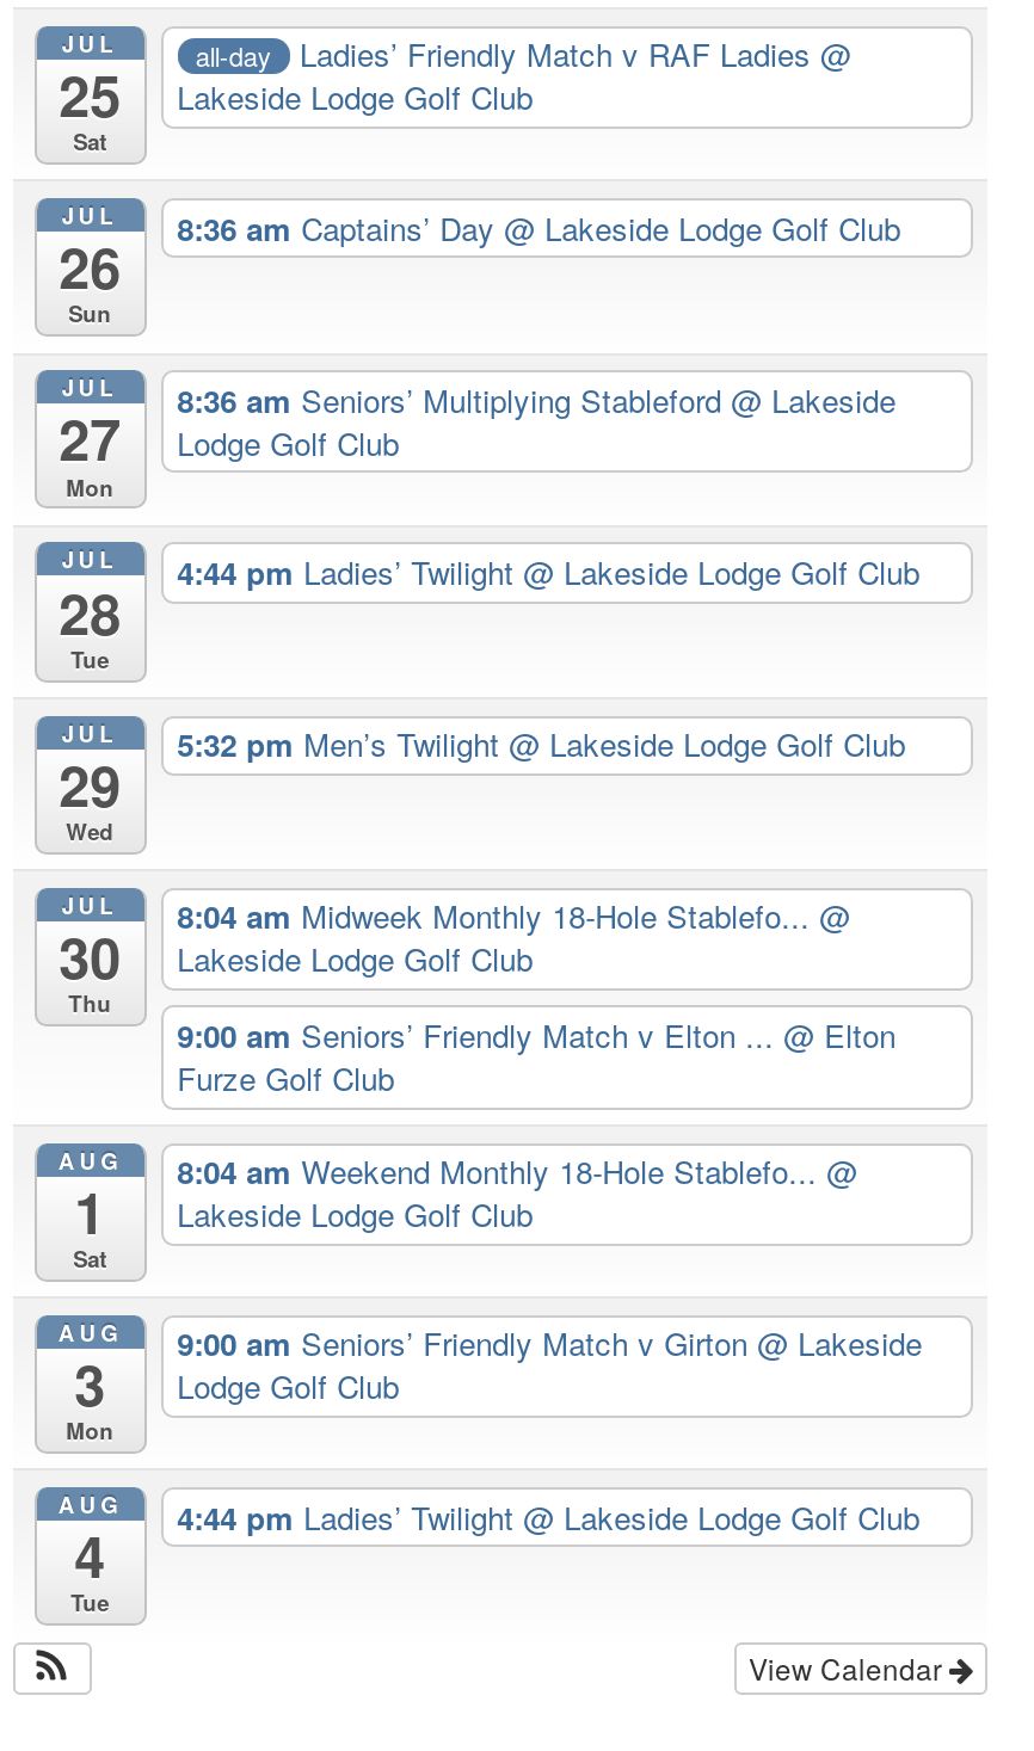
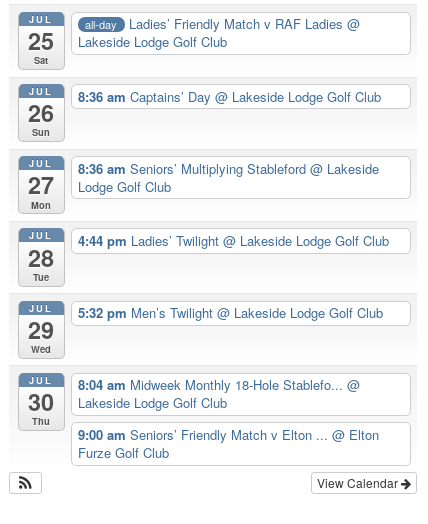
- AUG
- 1
- Sat

- 8:04 am Weekend Monthly 18-Hole Stablefo... @
- Lakeside Lodge Golf Club
- AUG
- 3
- Mon

- 9:00 am Seniors’ Friendly Match v Girton @ Lakeside
- Lodge Golf Club
- AUG
- 4
- Tue

- 4:44 pm Ladies’ Twilight @ Lakeside Lodge Golf Club
